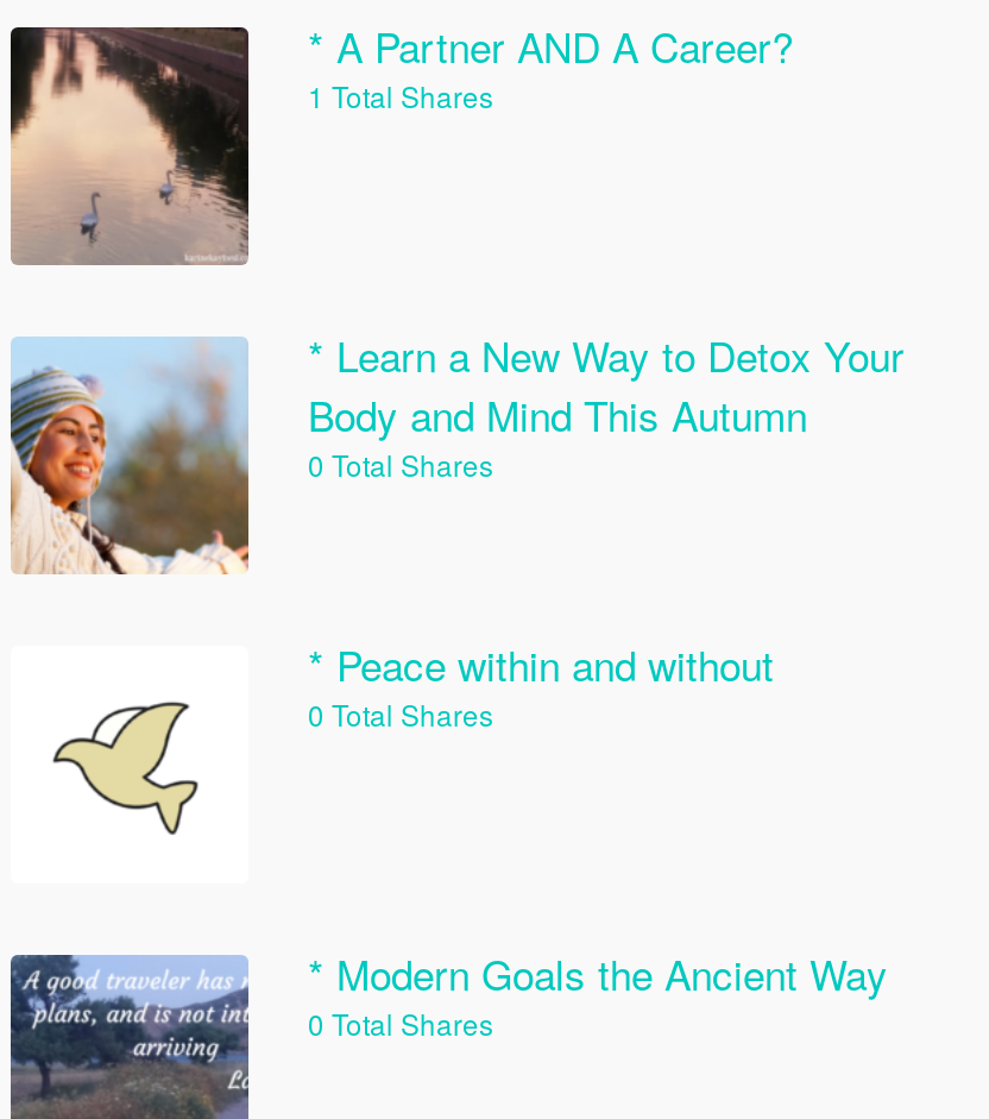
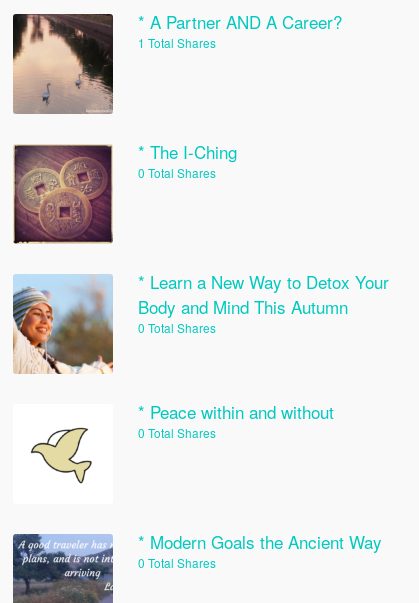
+ [image]
+ * The I-Ching
+ 0 Total Shares
